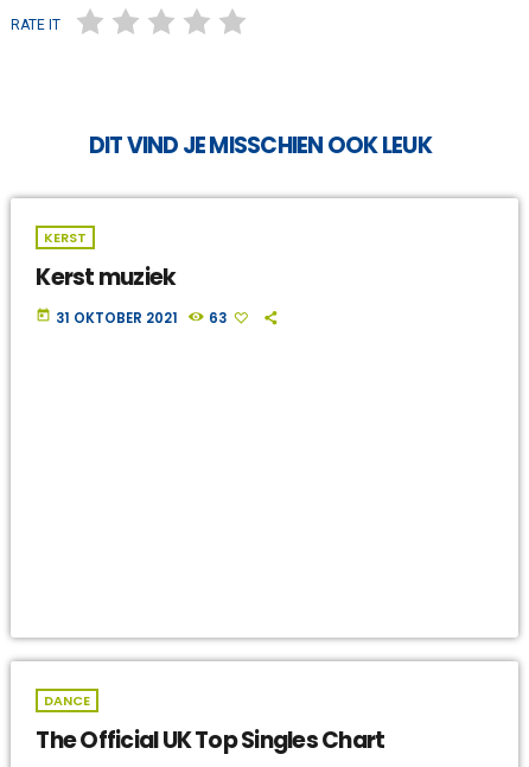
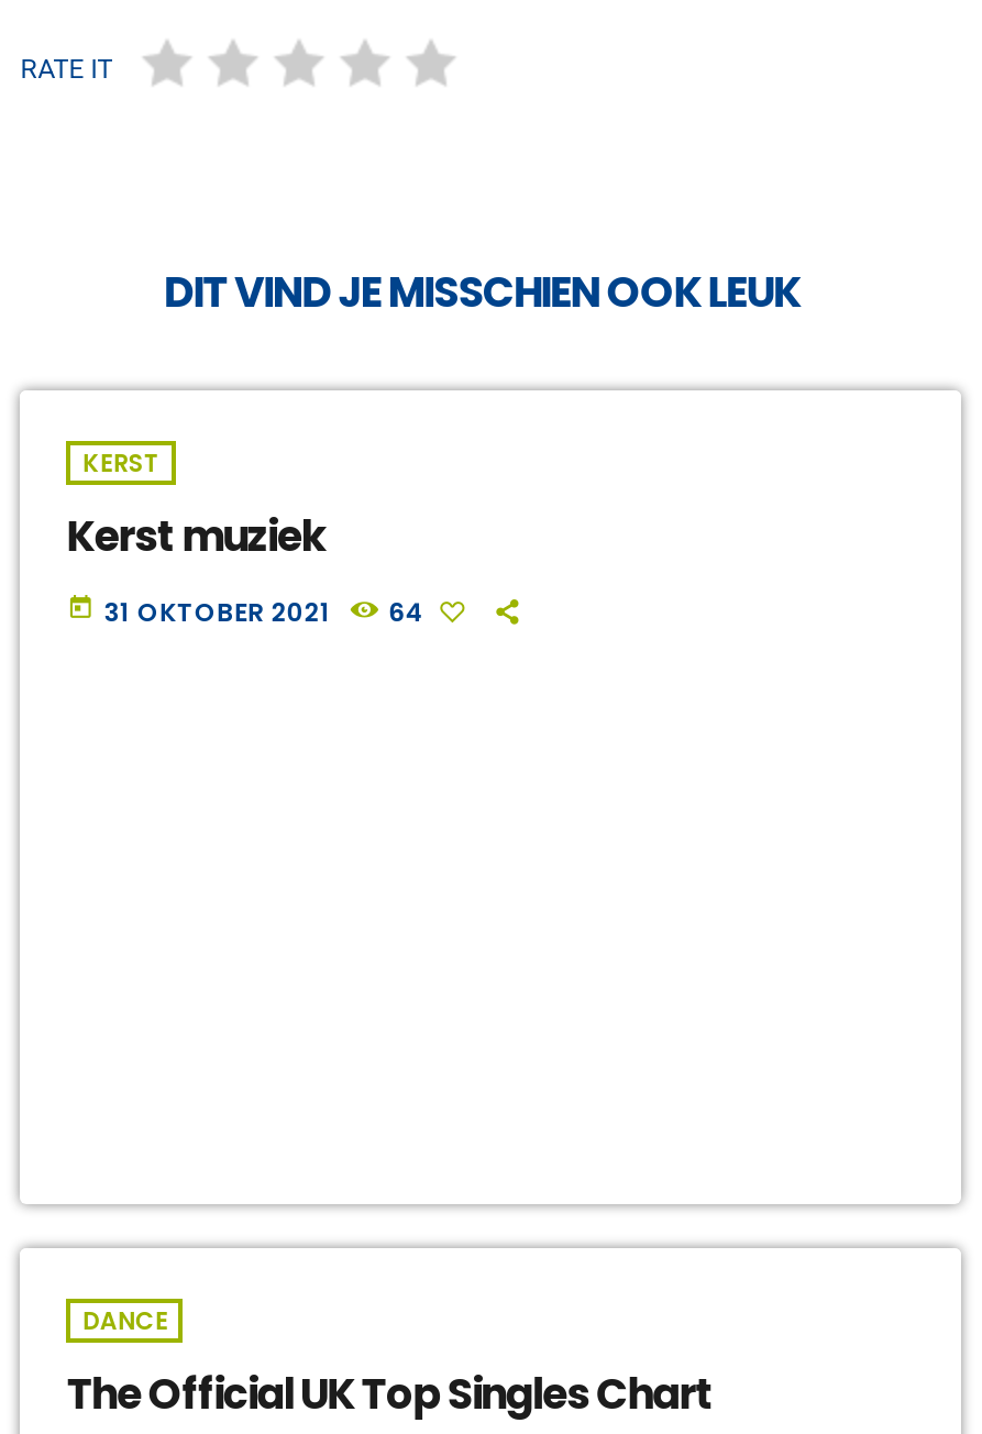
- 63
+ 64
